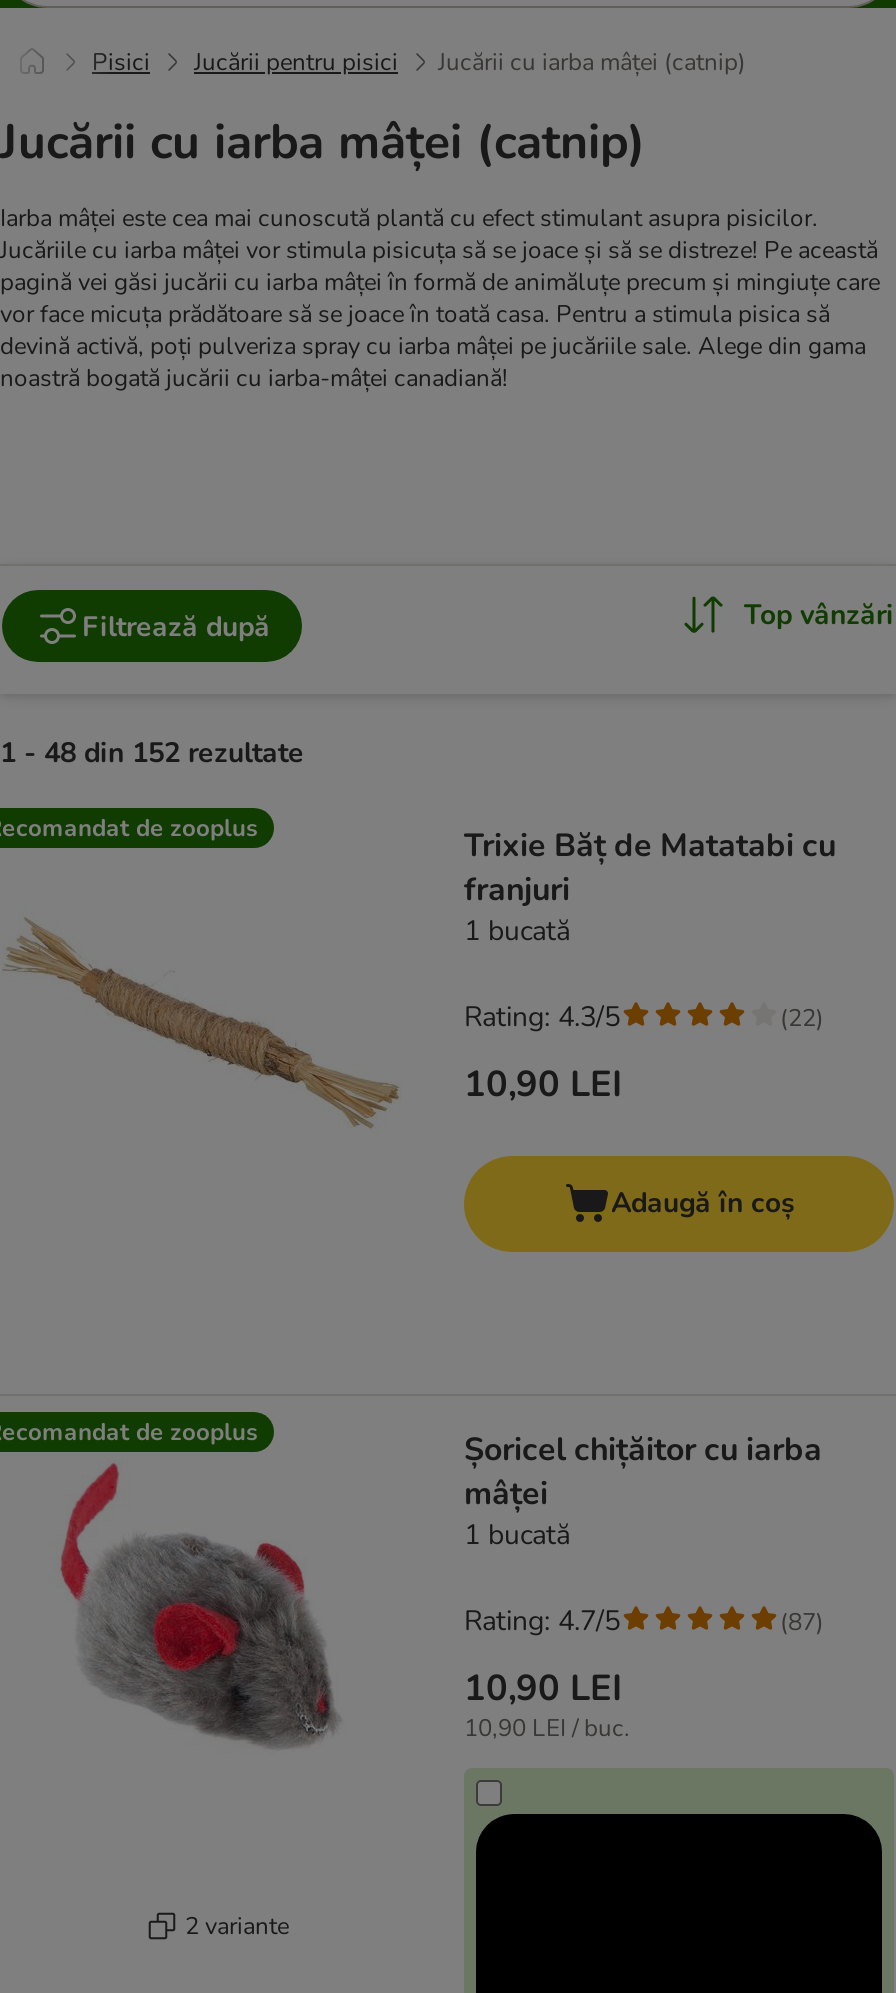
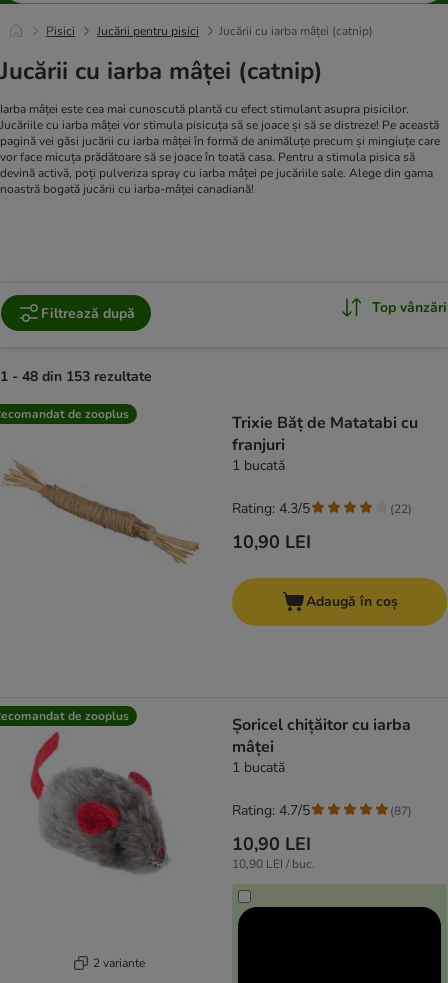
- 1 - 48 din 152 rezultate
+ 1 - 48 din 153 rezultate
